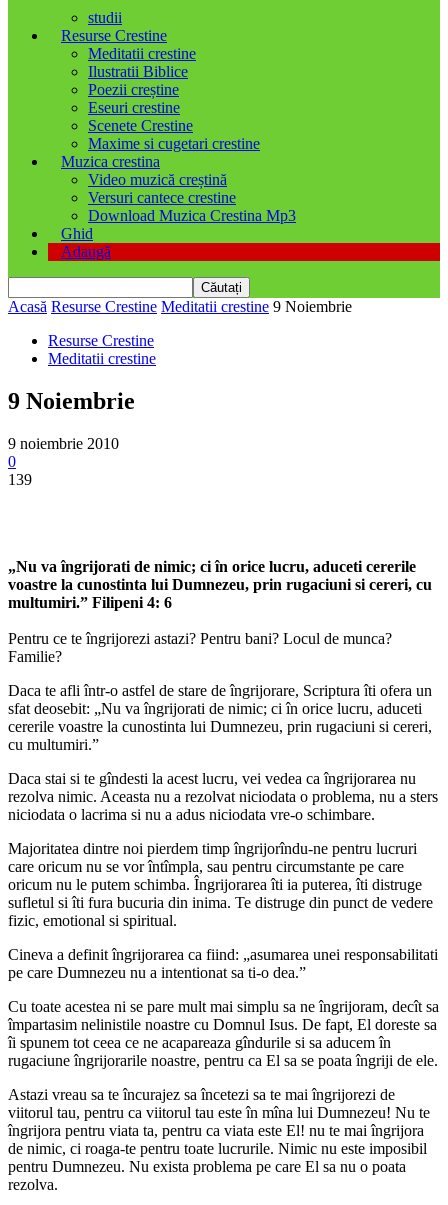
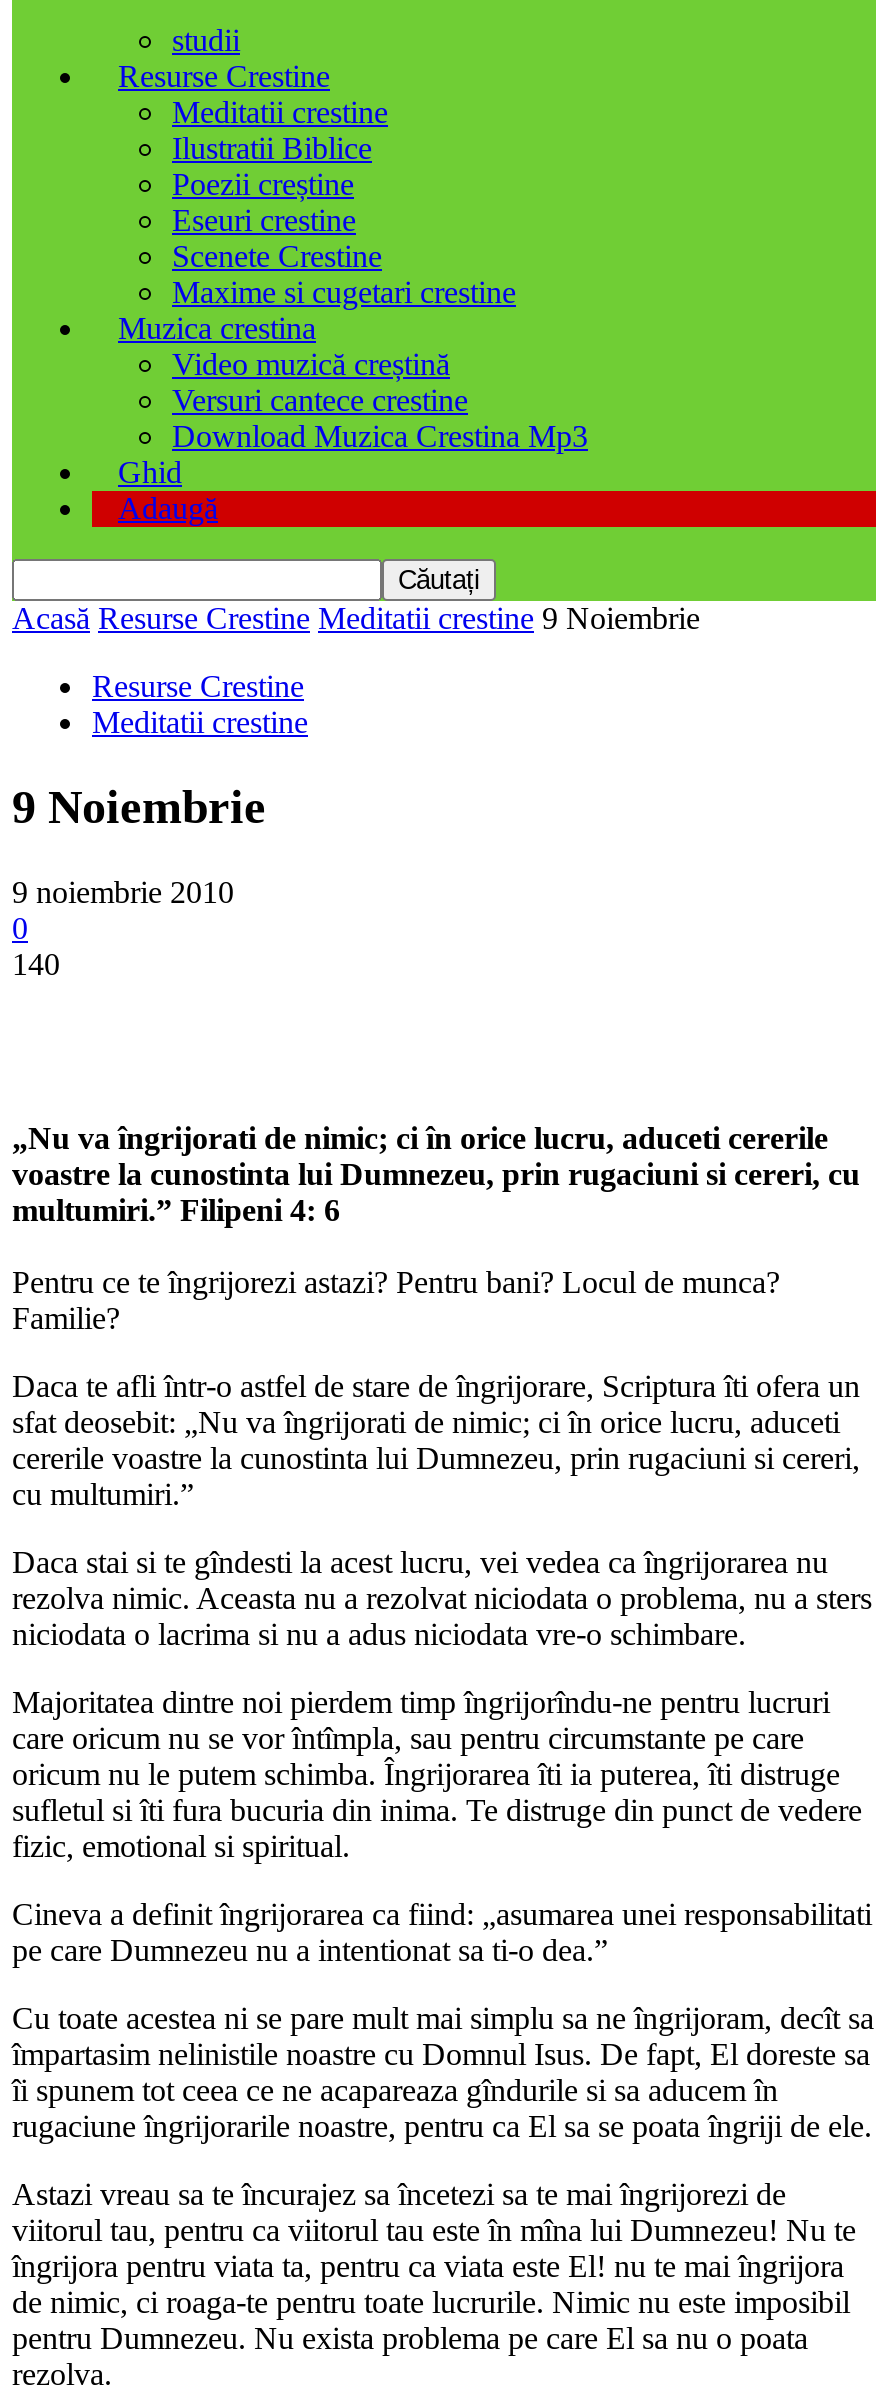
- 139
+ 140
